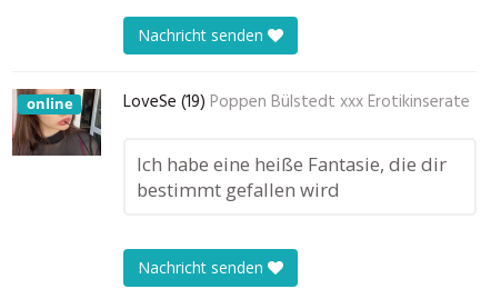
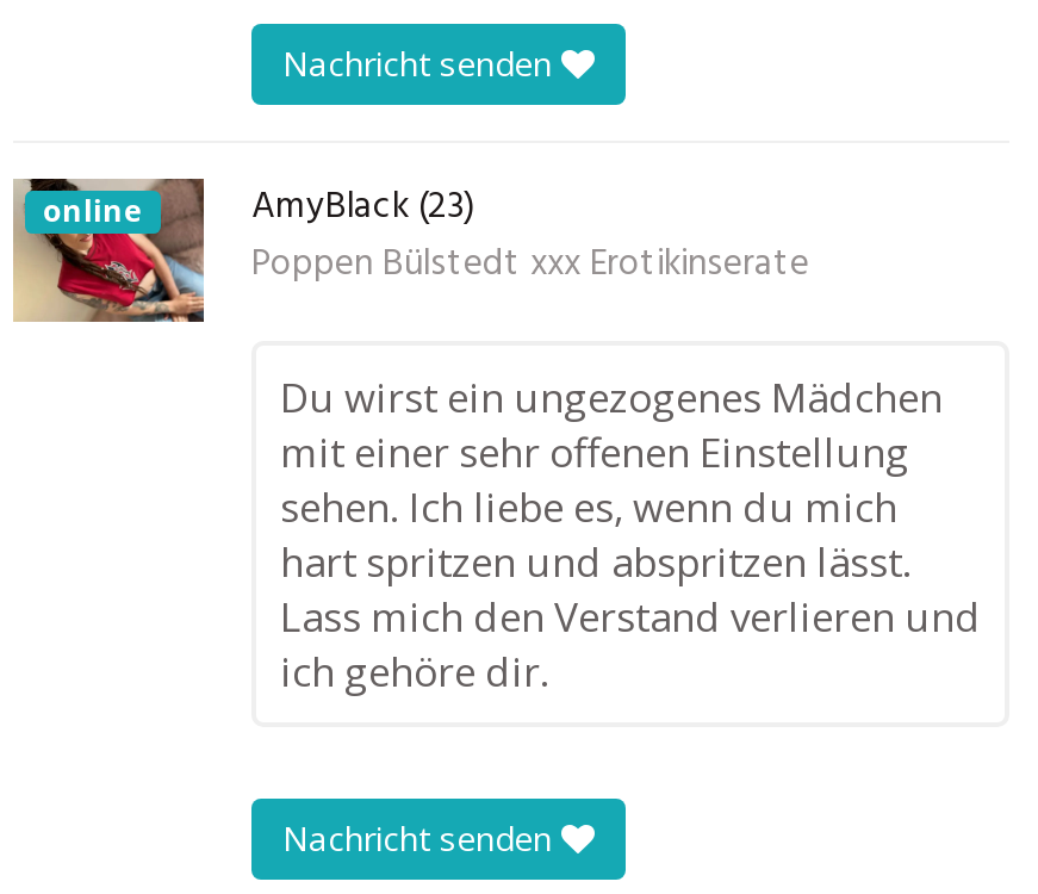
- [image]
- LoveSe (19) Poppen Bülstedt xxx Erotikinserate
+ [image]
+ AmyBlack (23)
+ Poppen Bülstedt xxx Erotikinserate

- Ich habe eine heiße Fantasie, die dir
- bestimmt gefallen wird
+ Du wirst ein ungezogenes Mädchen
+ mit einer sehr offenen Einstellung
+ sehen. Ich liebe es, wenn du mich
+ hart spritzen und abspritzen lässt.
+ Lass mich den Verstand verlieren und
+ ich gehöre dir.
